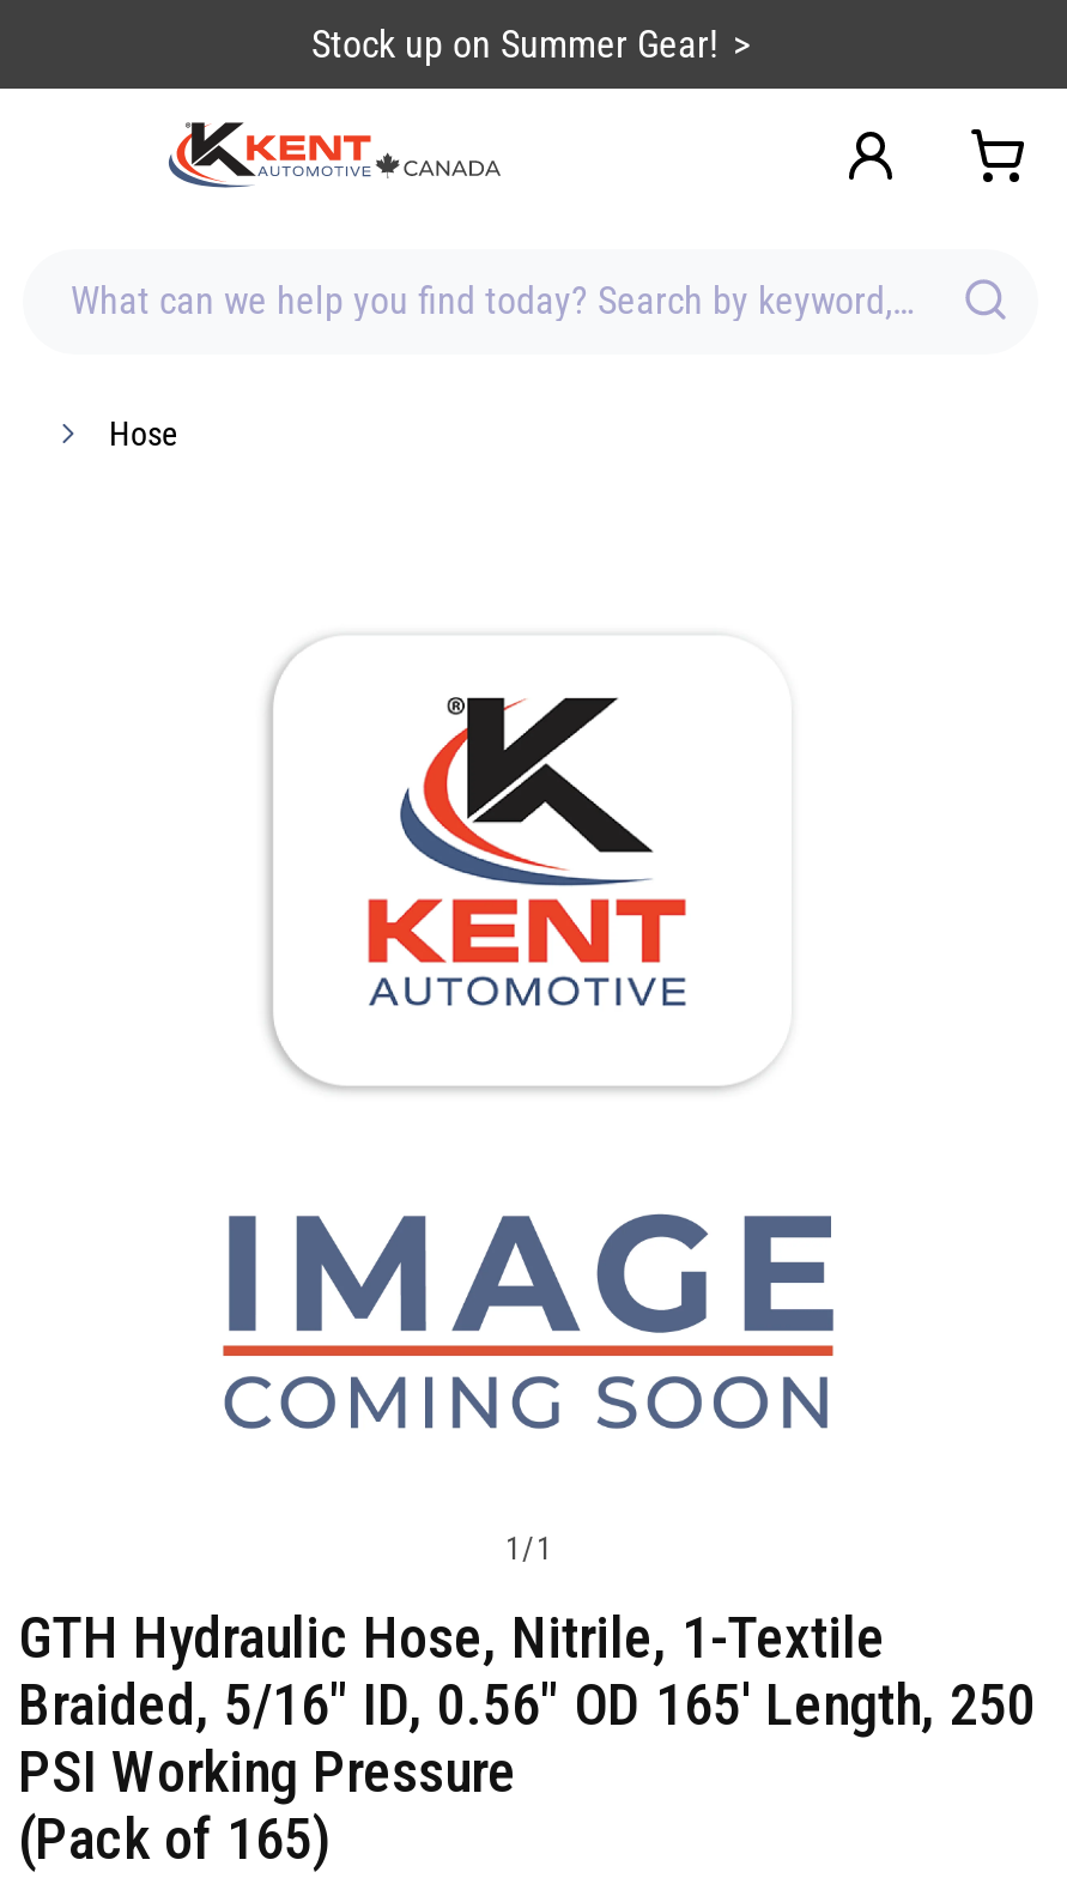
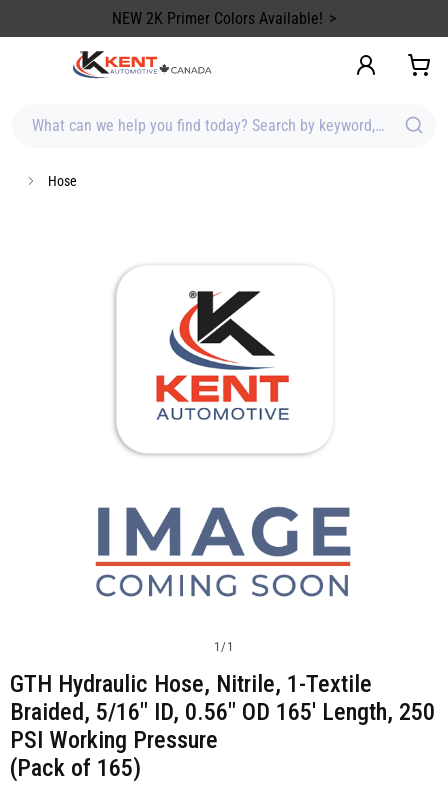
- Stock up on Summer Gear!
+ NEW 2K Primer Colors Available!
